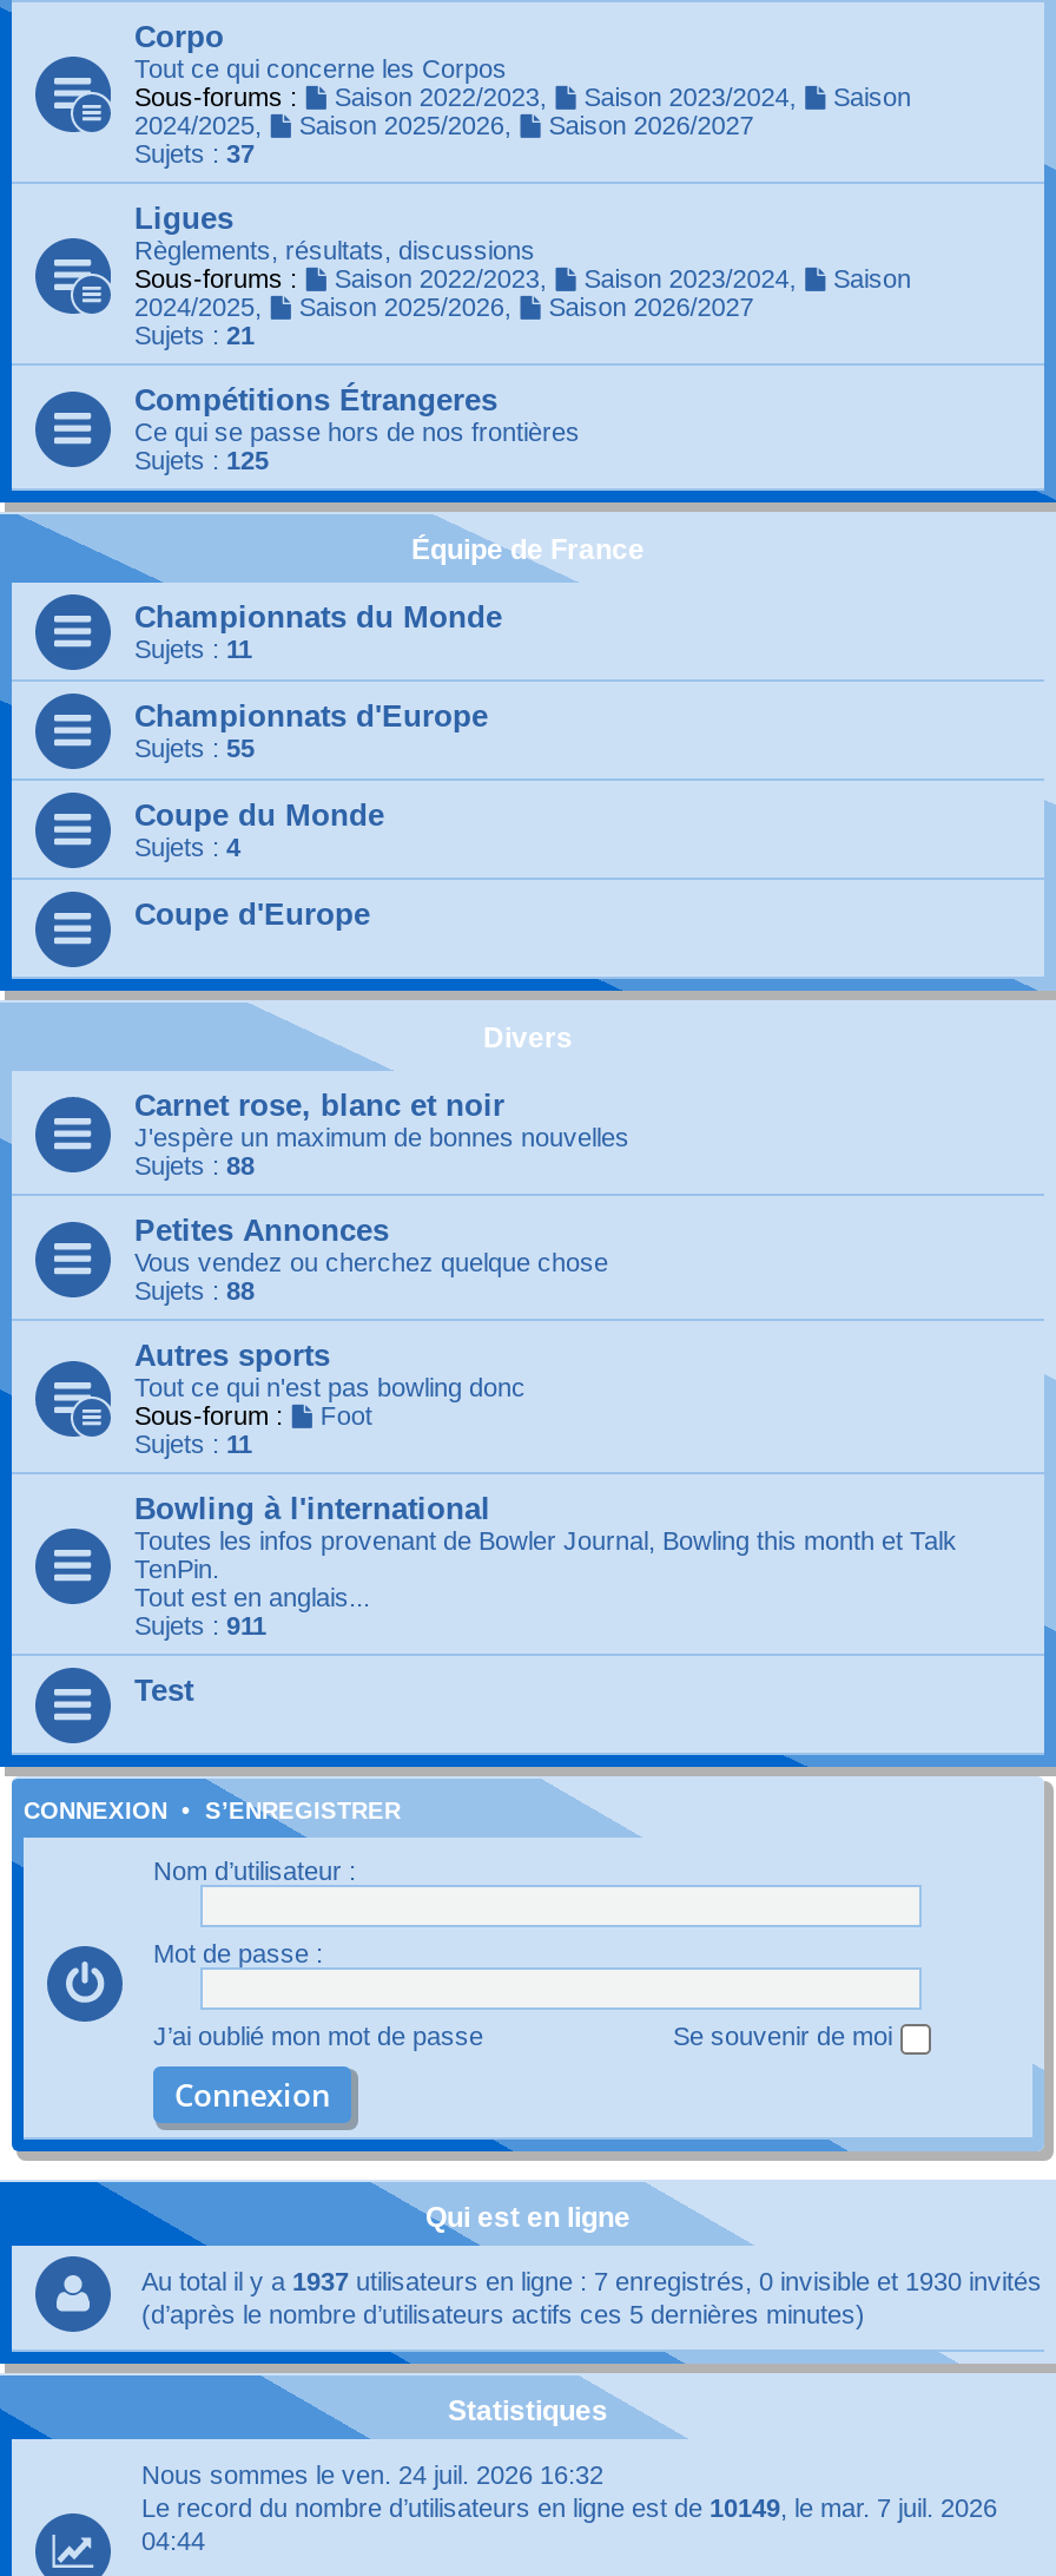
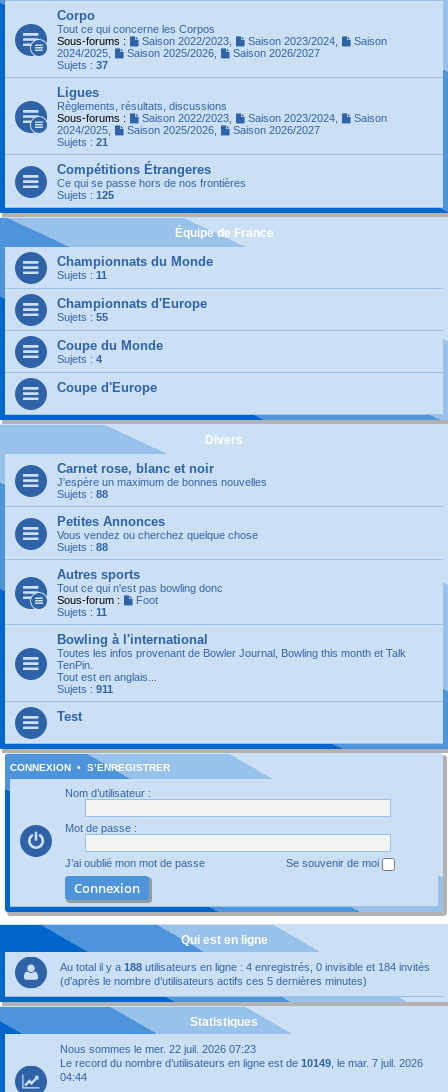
- Au total il y a 1937 utilisateurs en ligne : 7 enregistrés, 0 invisible et 1930 invités
+ Au total il y a 188 utilisateurs en ligne : 4 enregistrés, 0 invisible et 184 invités

- Nous sommes le ven. 24 juil. 2026 16:32
+ Nous sommes le mer. 22 juil. 2026 07:23
